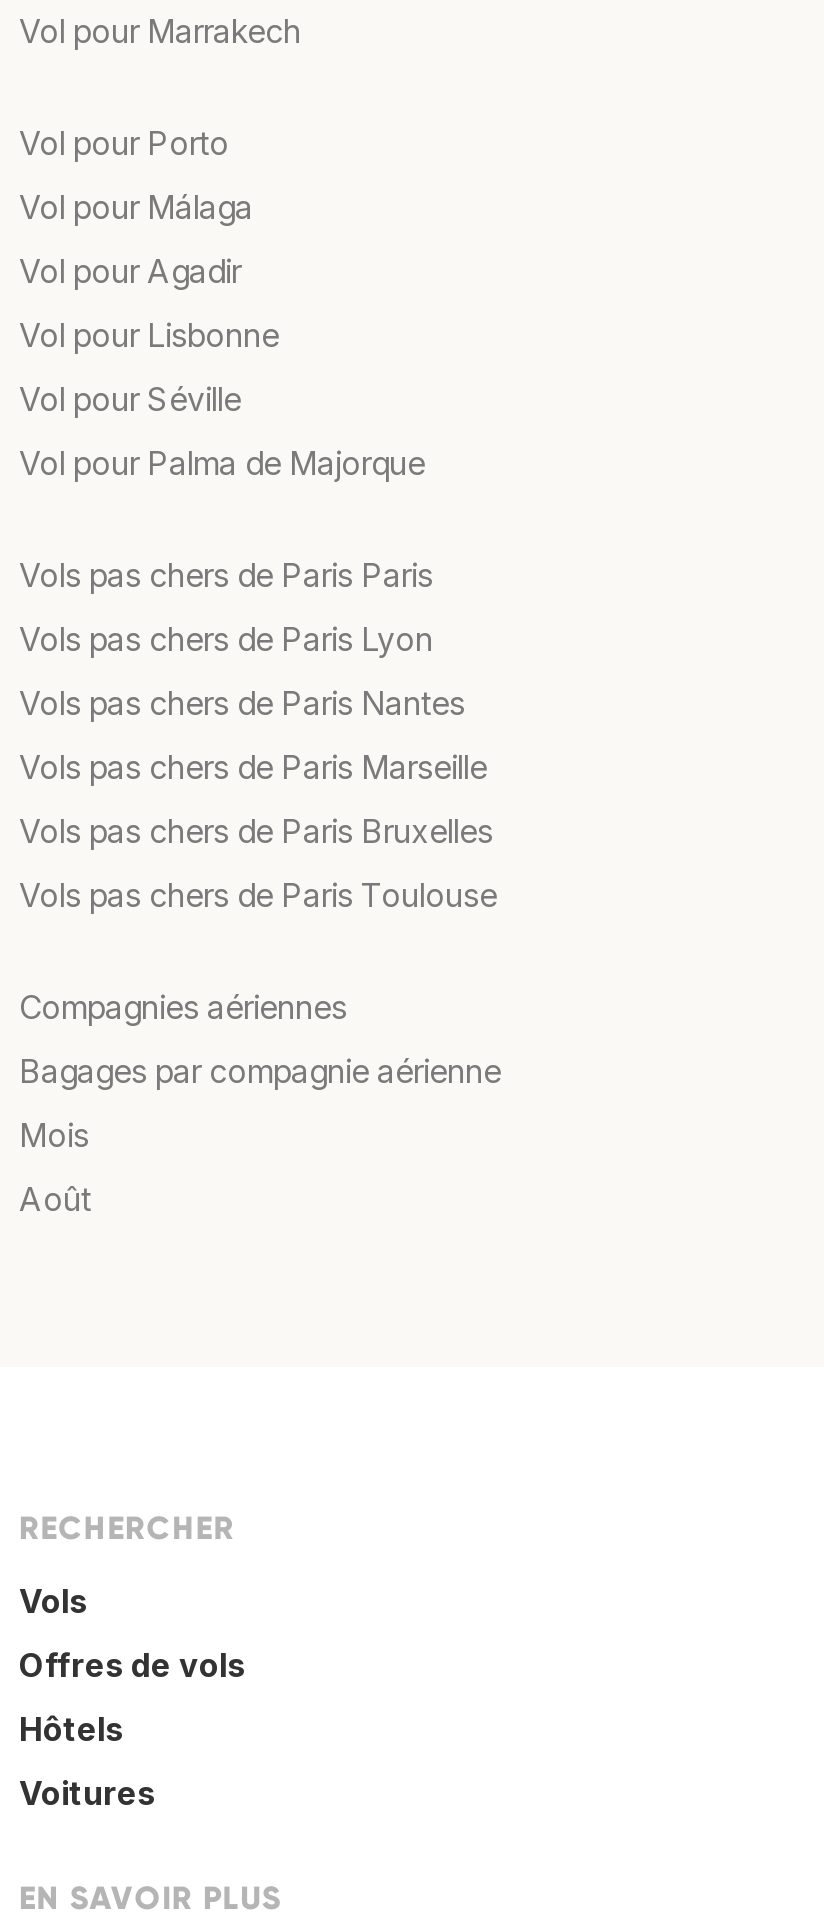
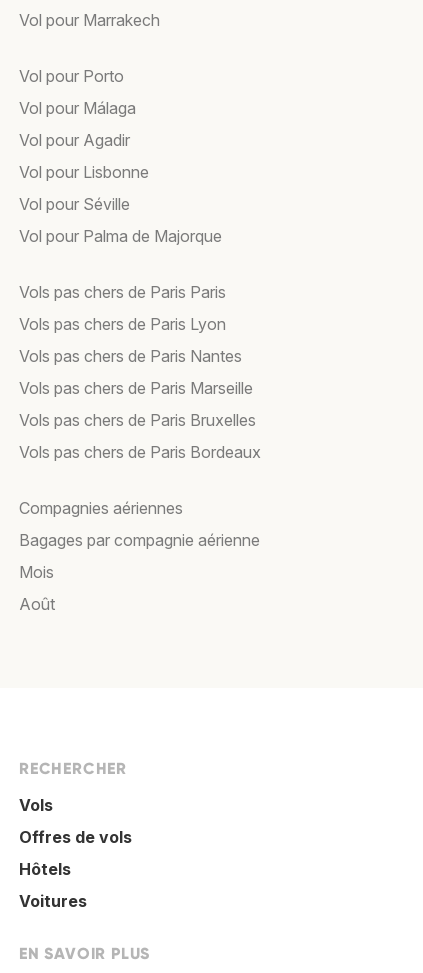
- Vols pas chers de Paris Toulouse
+ Vols pas chers de Paris Bordeaux
